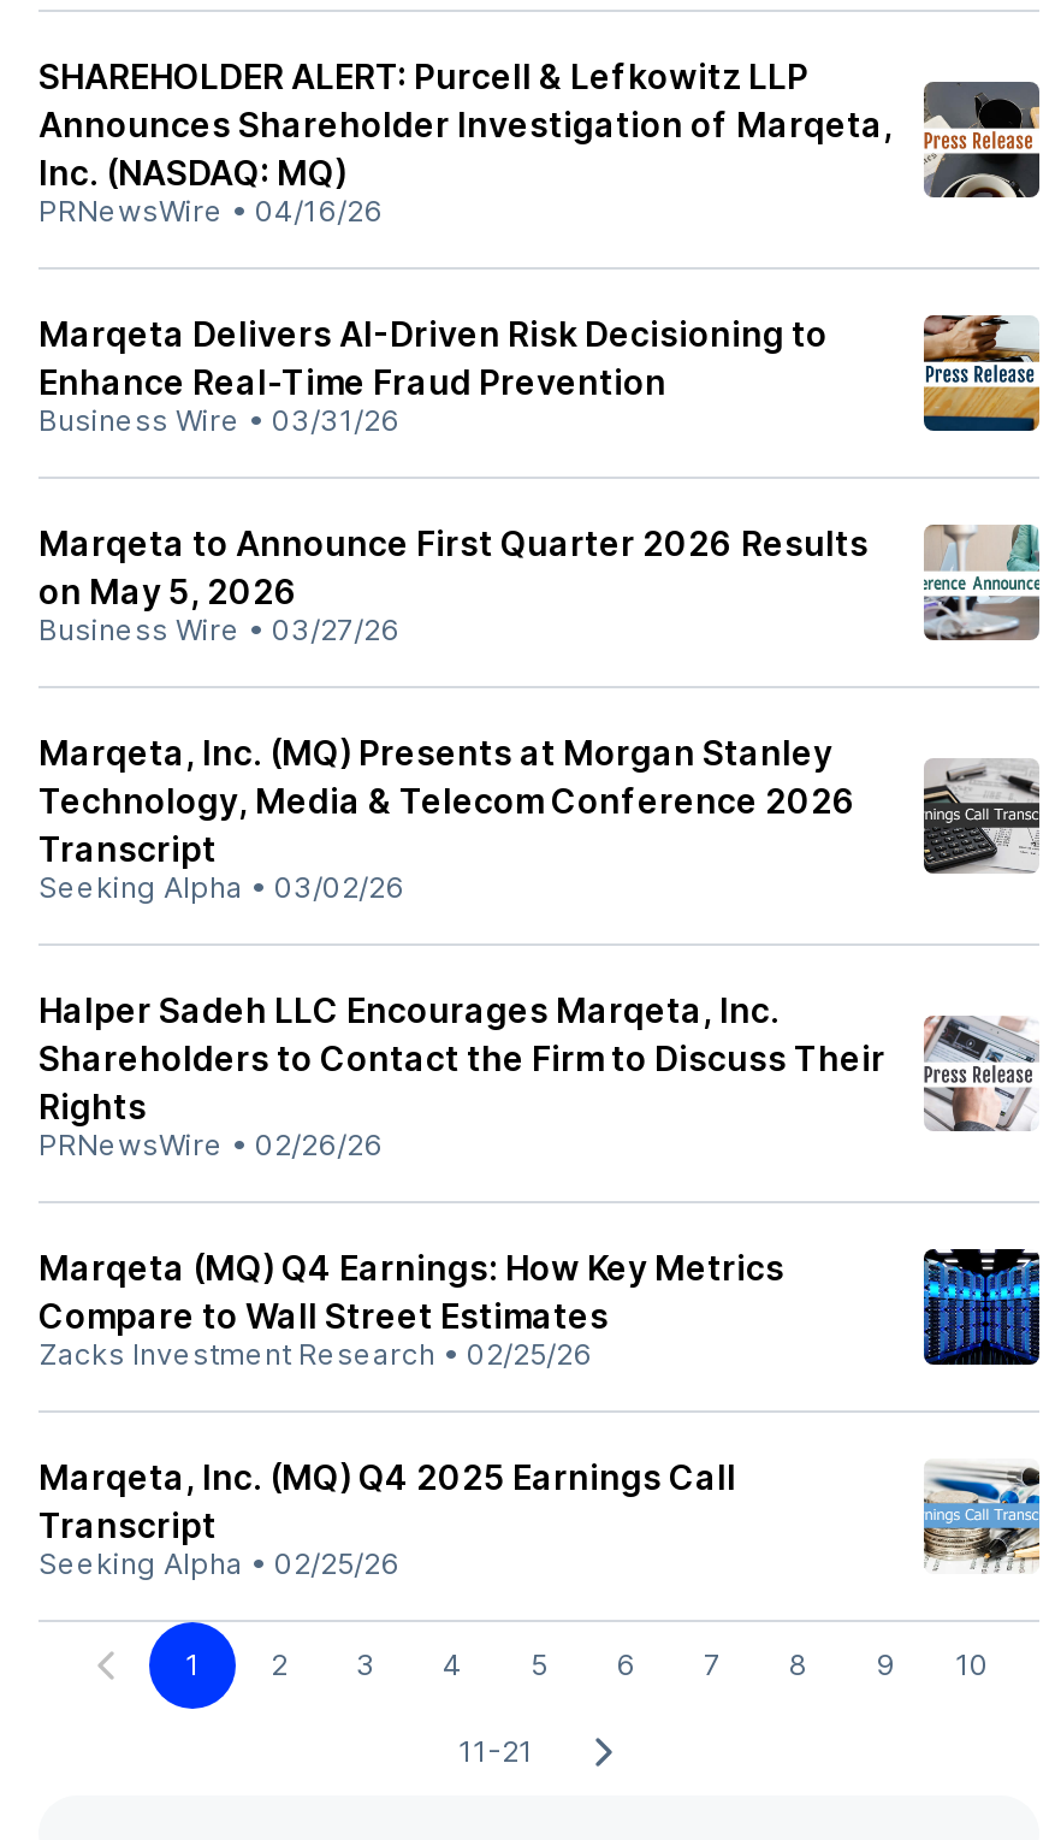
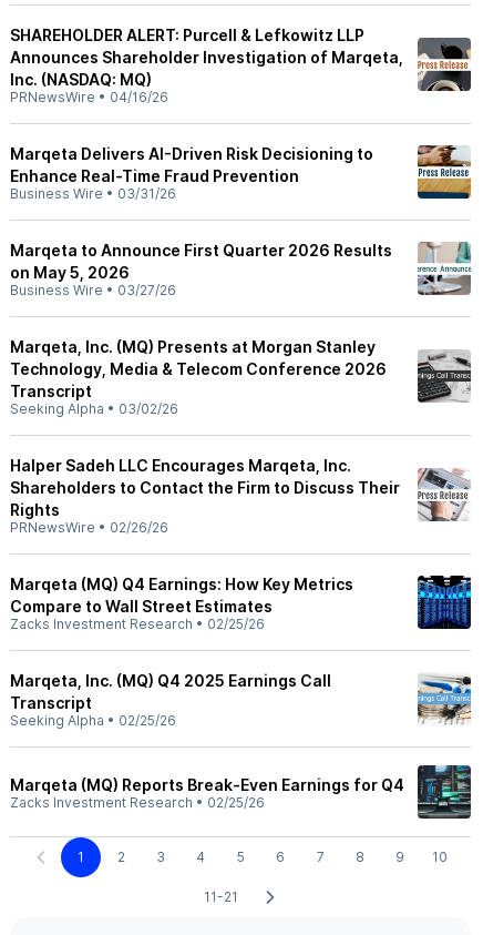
+ [image]
+ Marqeta (MQ) Reports Break-Even Earnings for Q4
+ Zacks Investment Research • 02/25/26
